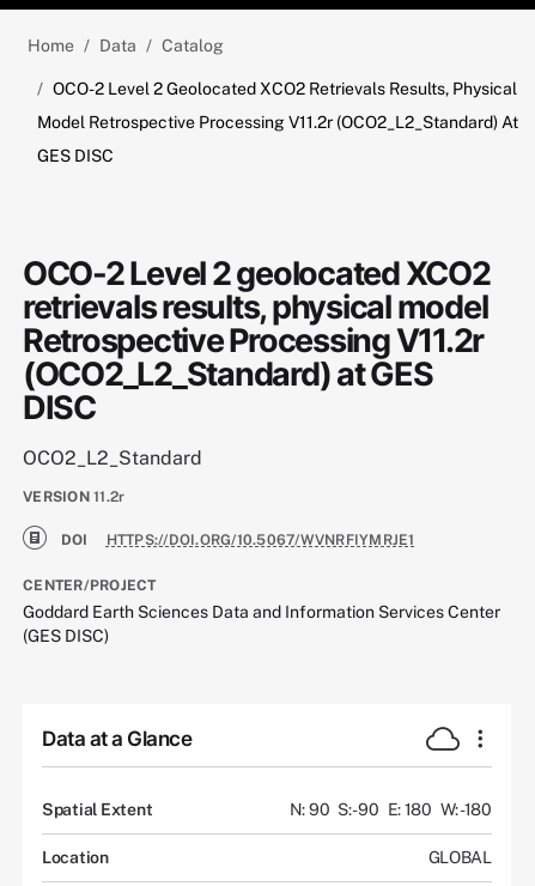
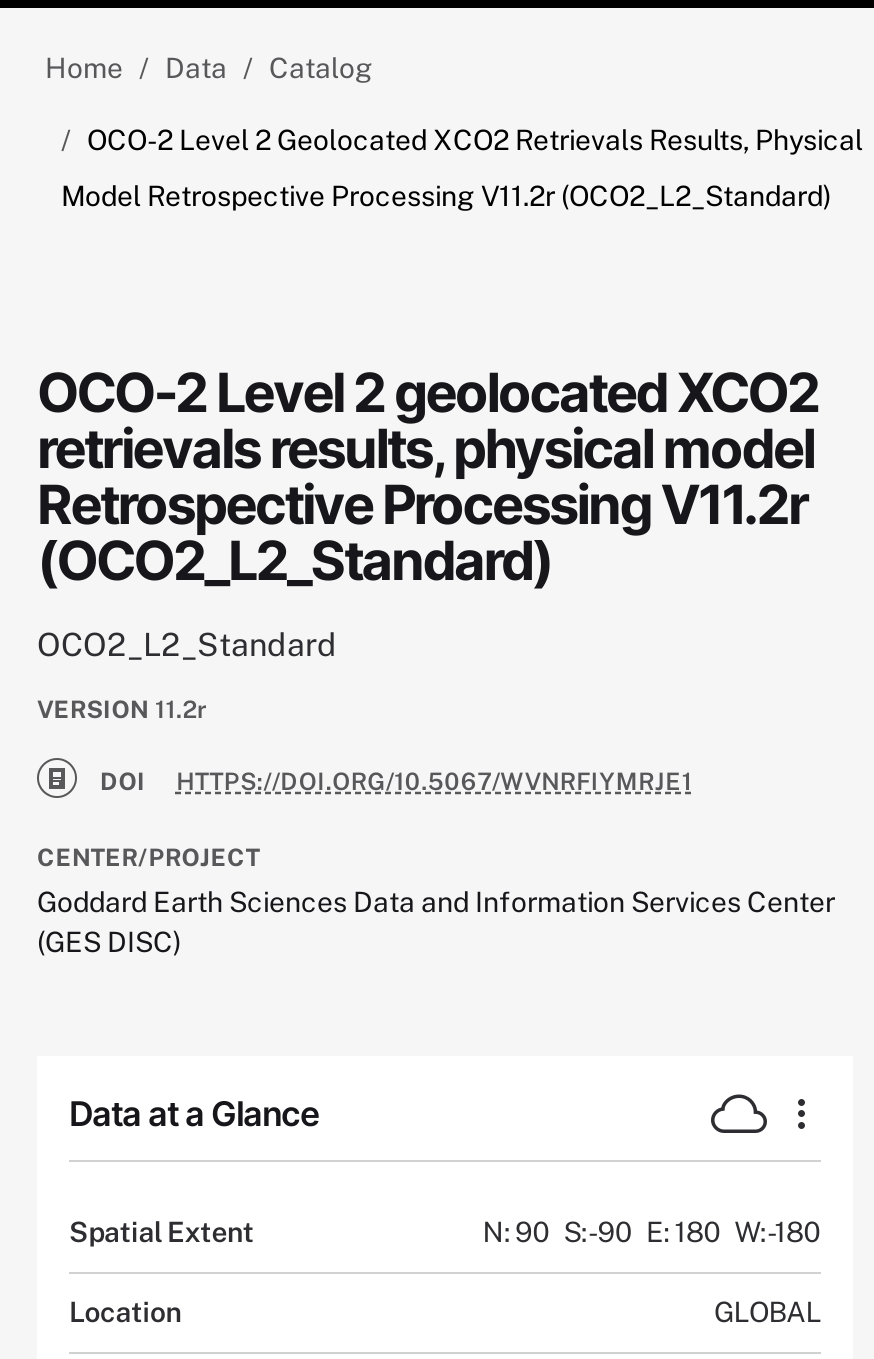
- Model Retrospective Processing V11.2r (OCO2_L2_Standard) At
- GES DISC
+ Model Retrospective Processing V11.2r (OCO2_L2_Standard)

- (OCO2_L2_Standard) at GES
- DISC
+ (OCO2_L2_Standard)
